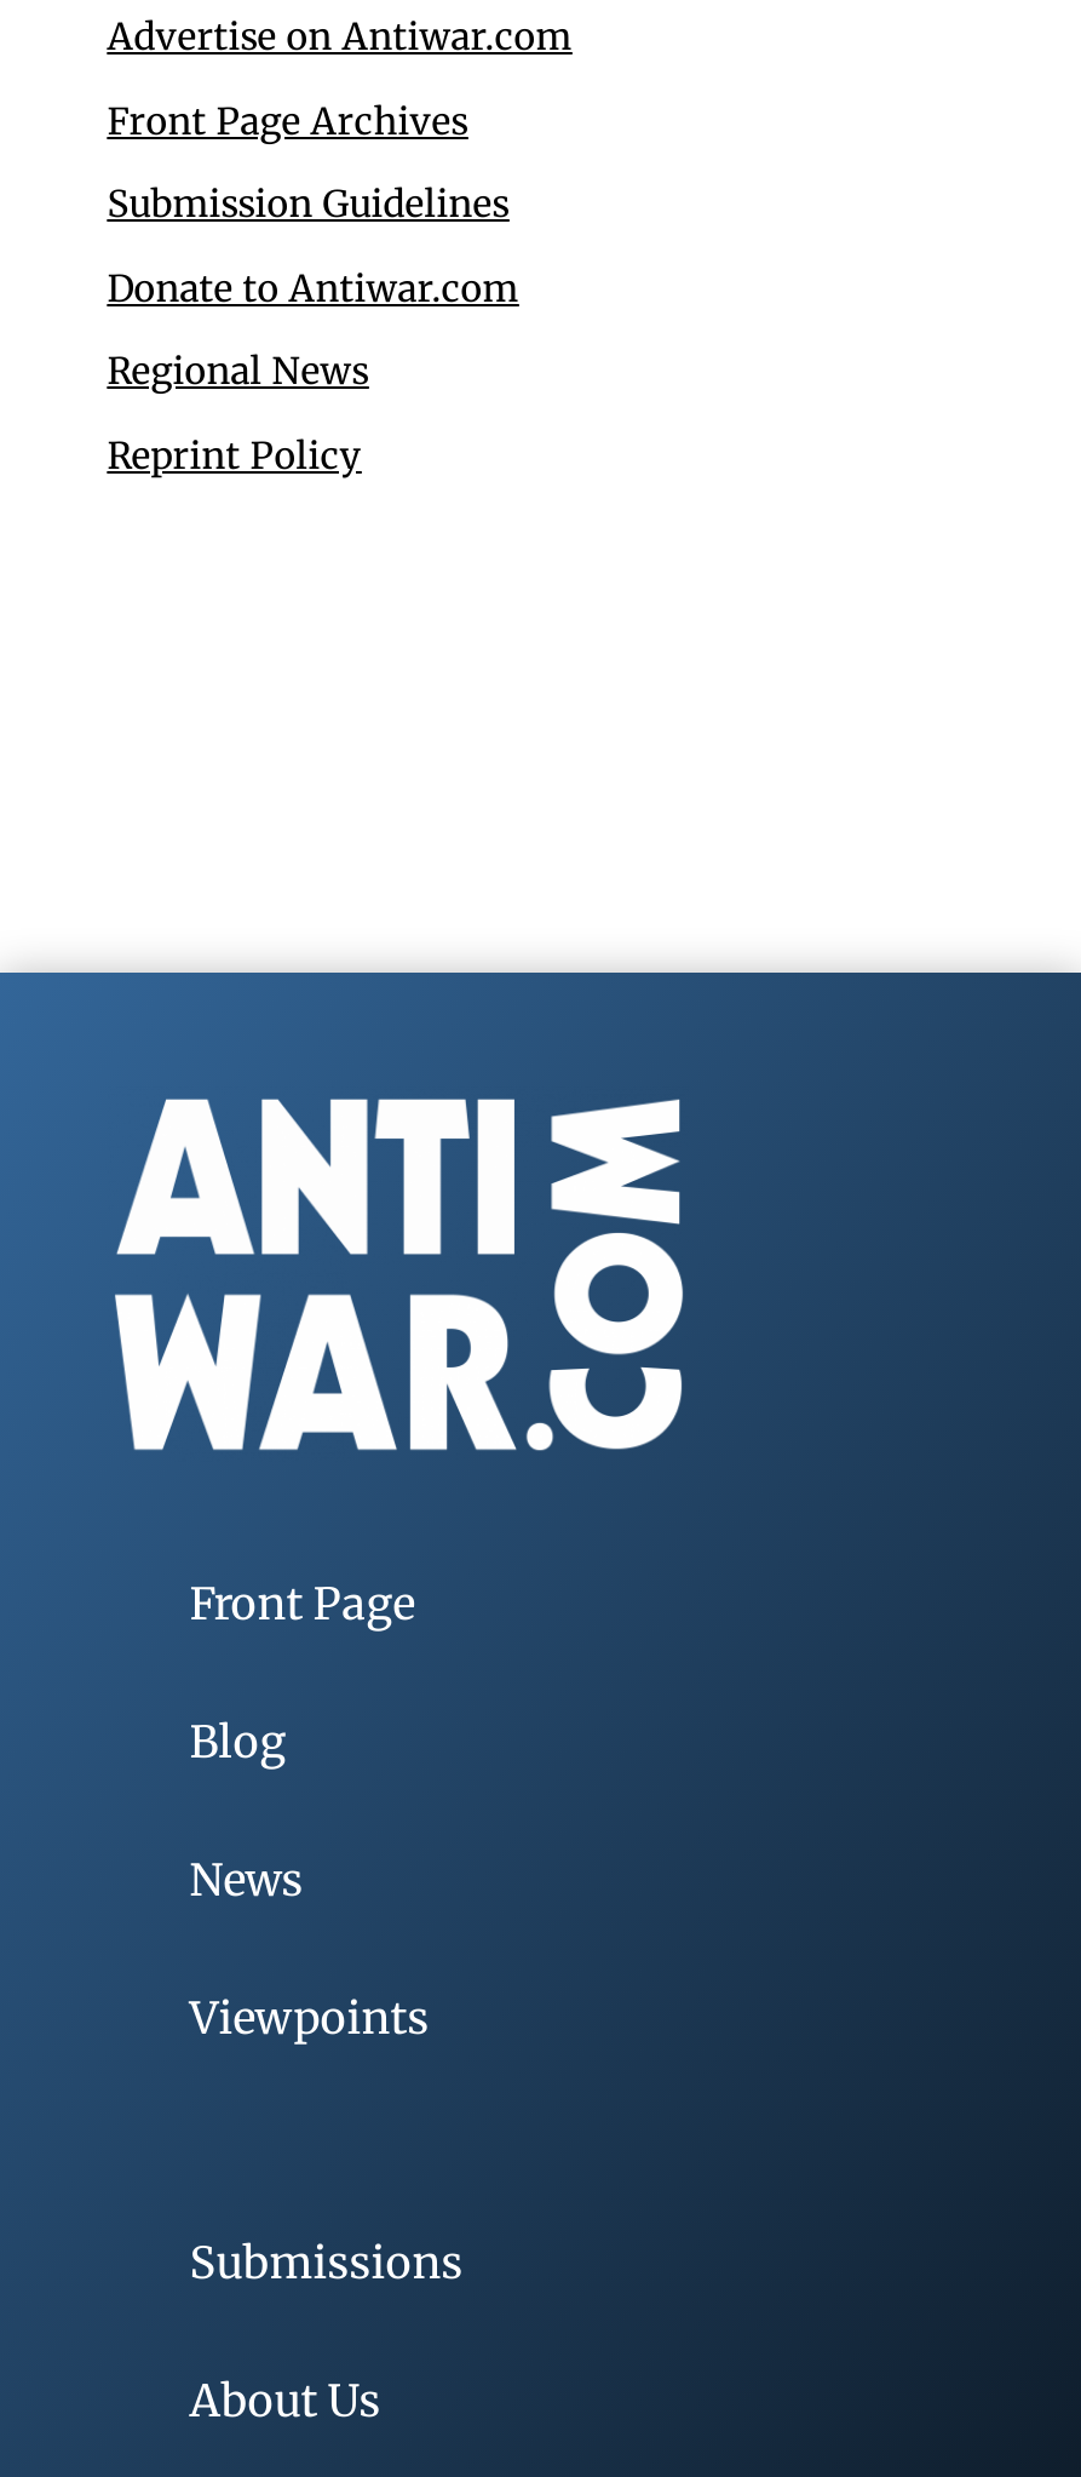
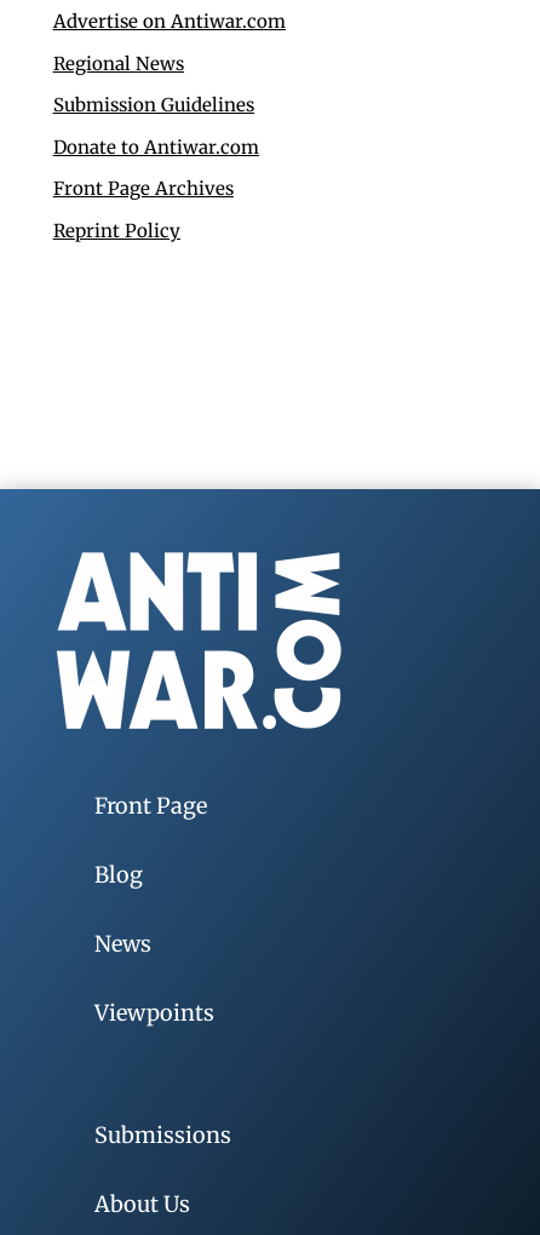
moved down: Front Page Archives

moved up: Regional News
